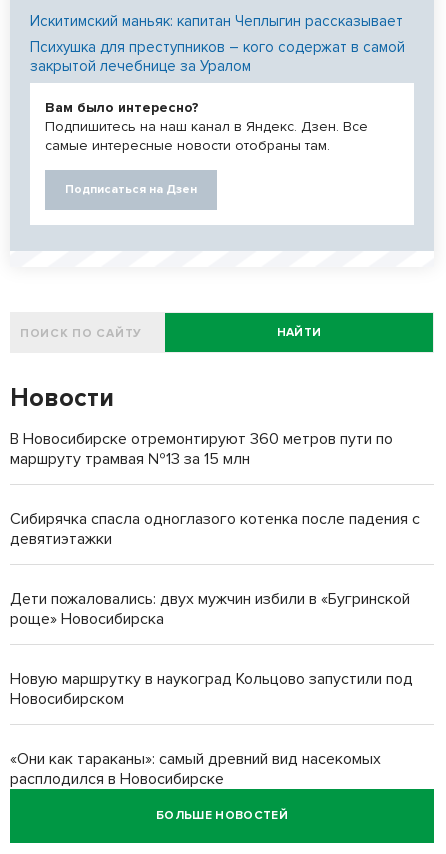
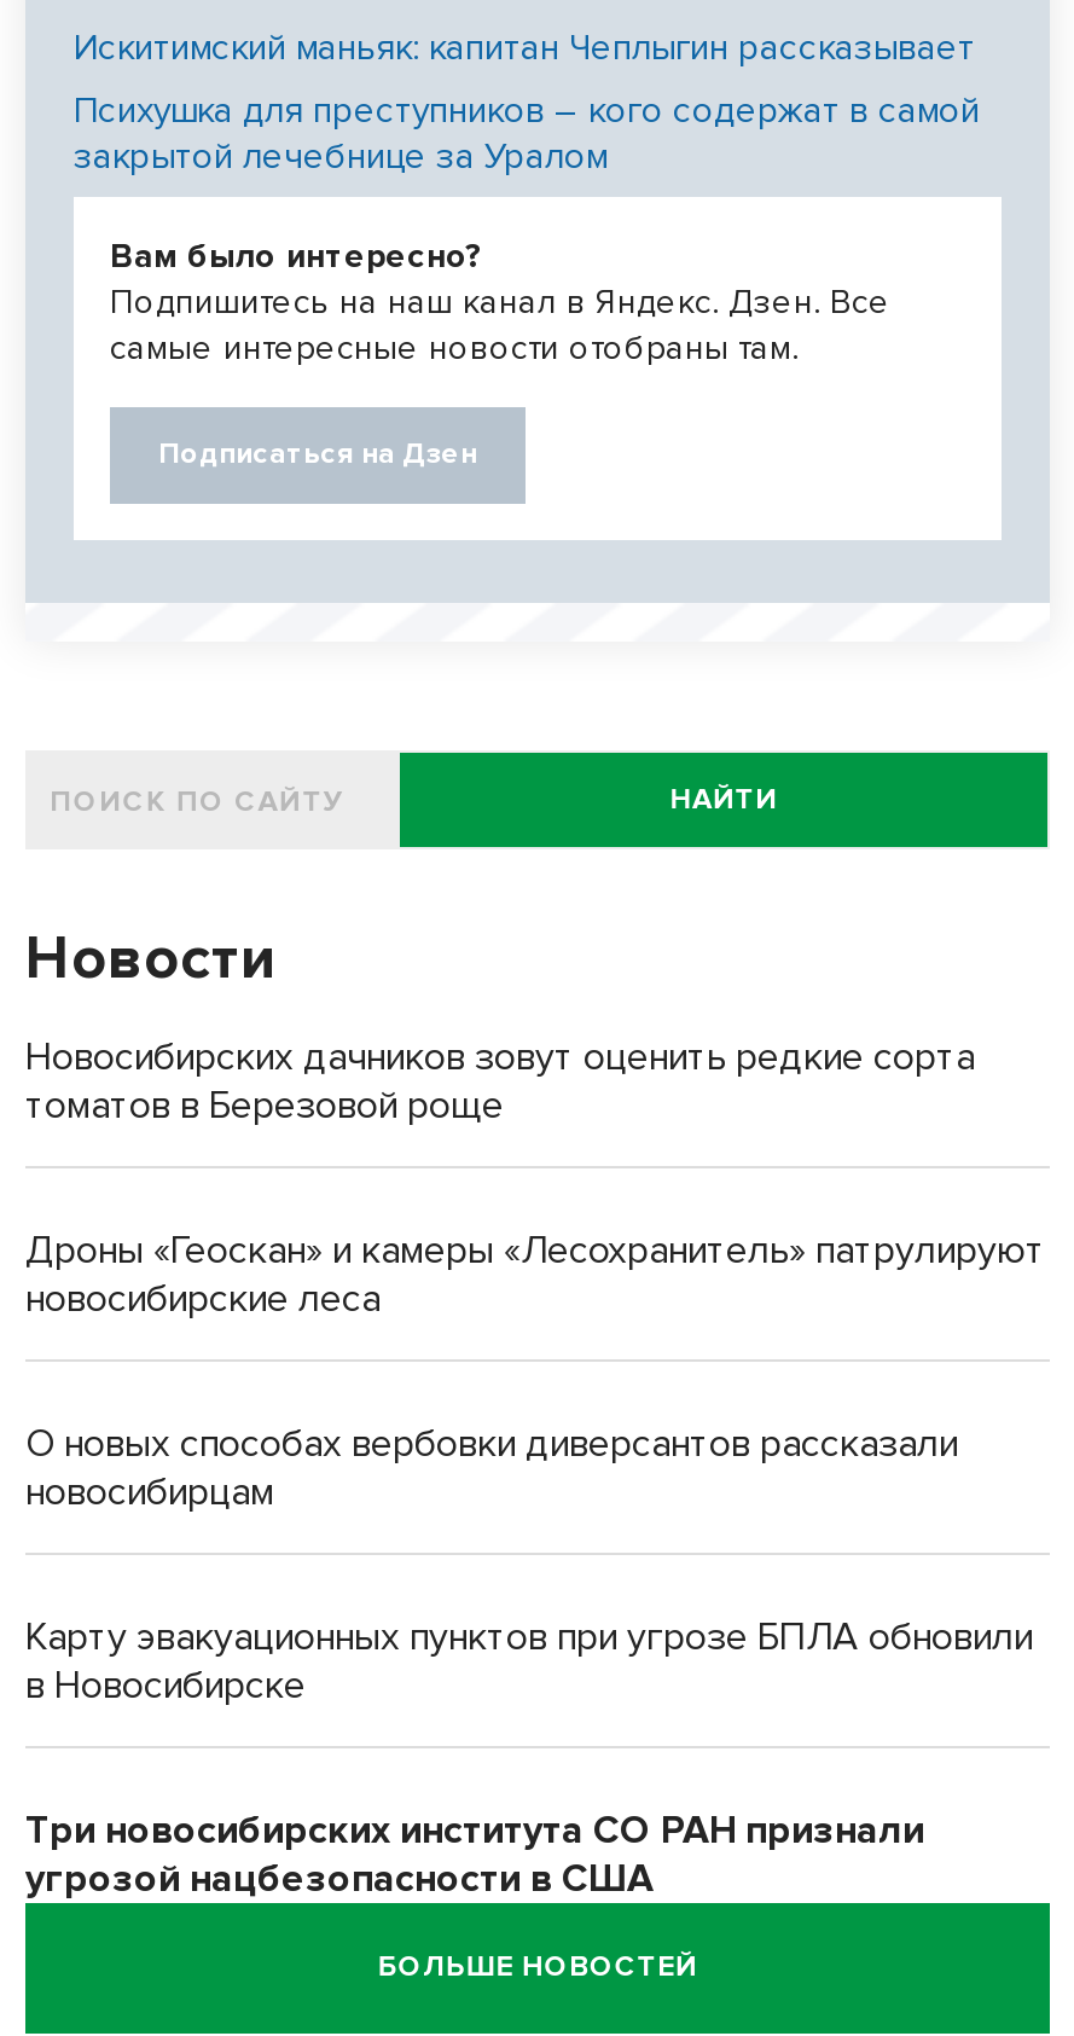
- В Новосибирске отремонтируют 360 метров пути по
- маршруту трамвая №13 за 15 млн
+ Новосибирских дачников зовут оценить редкие сорта
+ томатов в Березовой роще

- Сибирячка спасла одноглазого котенка после падения с
- девятиэтажки
+ Дроны «Геоскан» и камеры «Лесохранитель» патрулируют
+ новосибирские леса

- Дети пожаловались: двух мужчин избили в «Бугринской
- роще» Новосибирска
+ О новых способах вербовки диверсантов рассказали
+ новосибирцам

- Новую маршрутку в наукоград Кольцово запустили под
- Новосибирском
+ Карту эвакуационных пунктов при угрозе БПЛА обновили
+ в Новосибирске

- «Они как тараканы»: самый древний вид насекомых
- расплодился в Новосибирске
+ Три новосибирских института СО РАН признали
+ угрозой нацбезопасности в США
